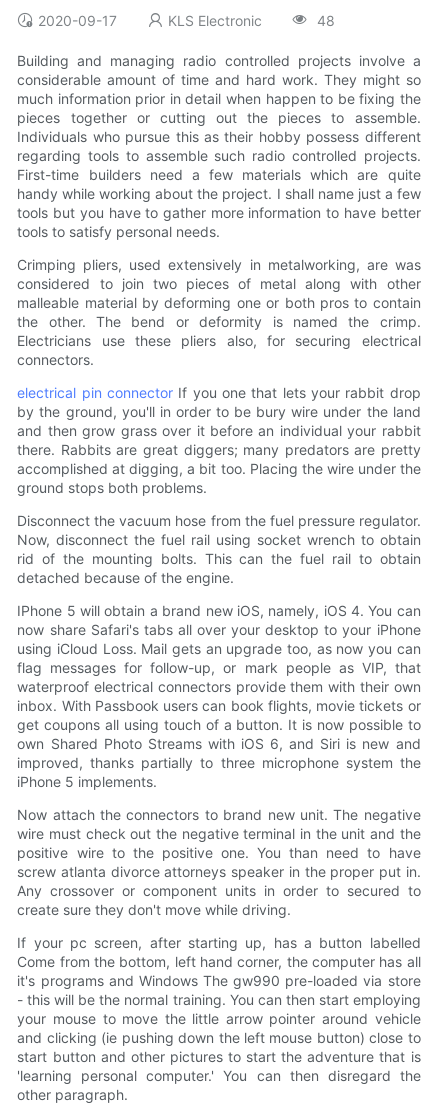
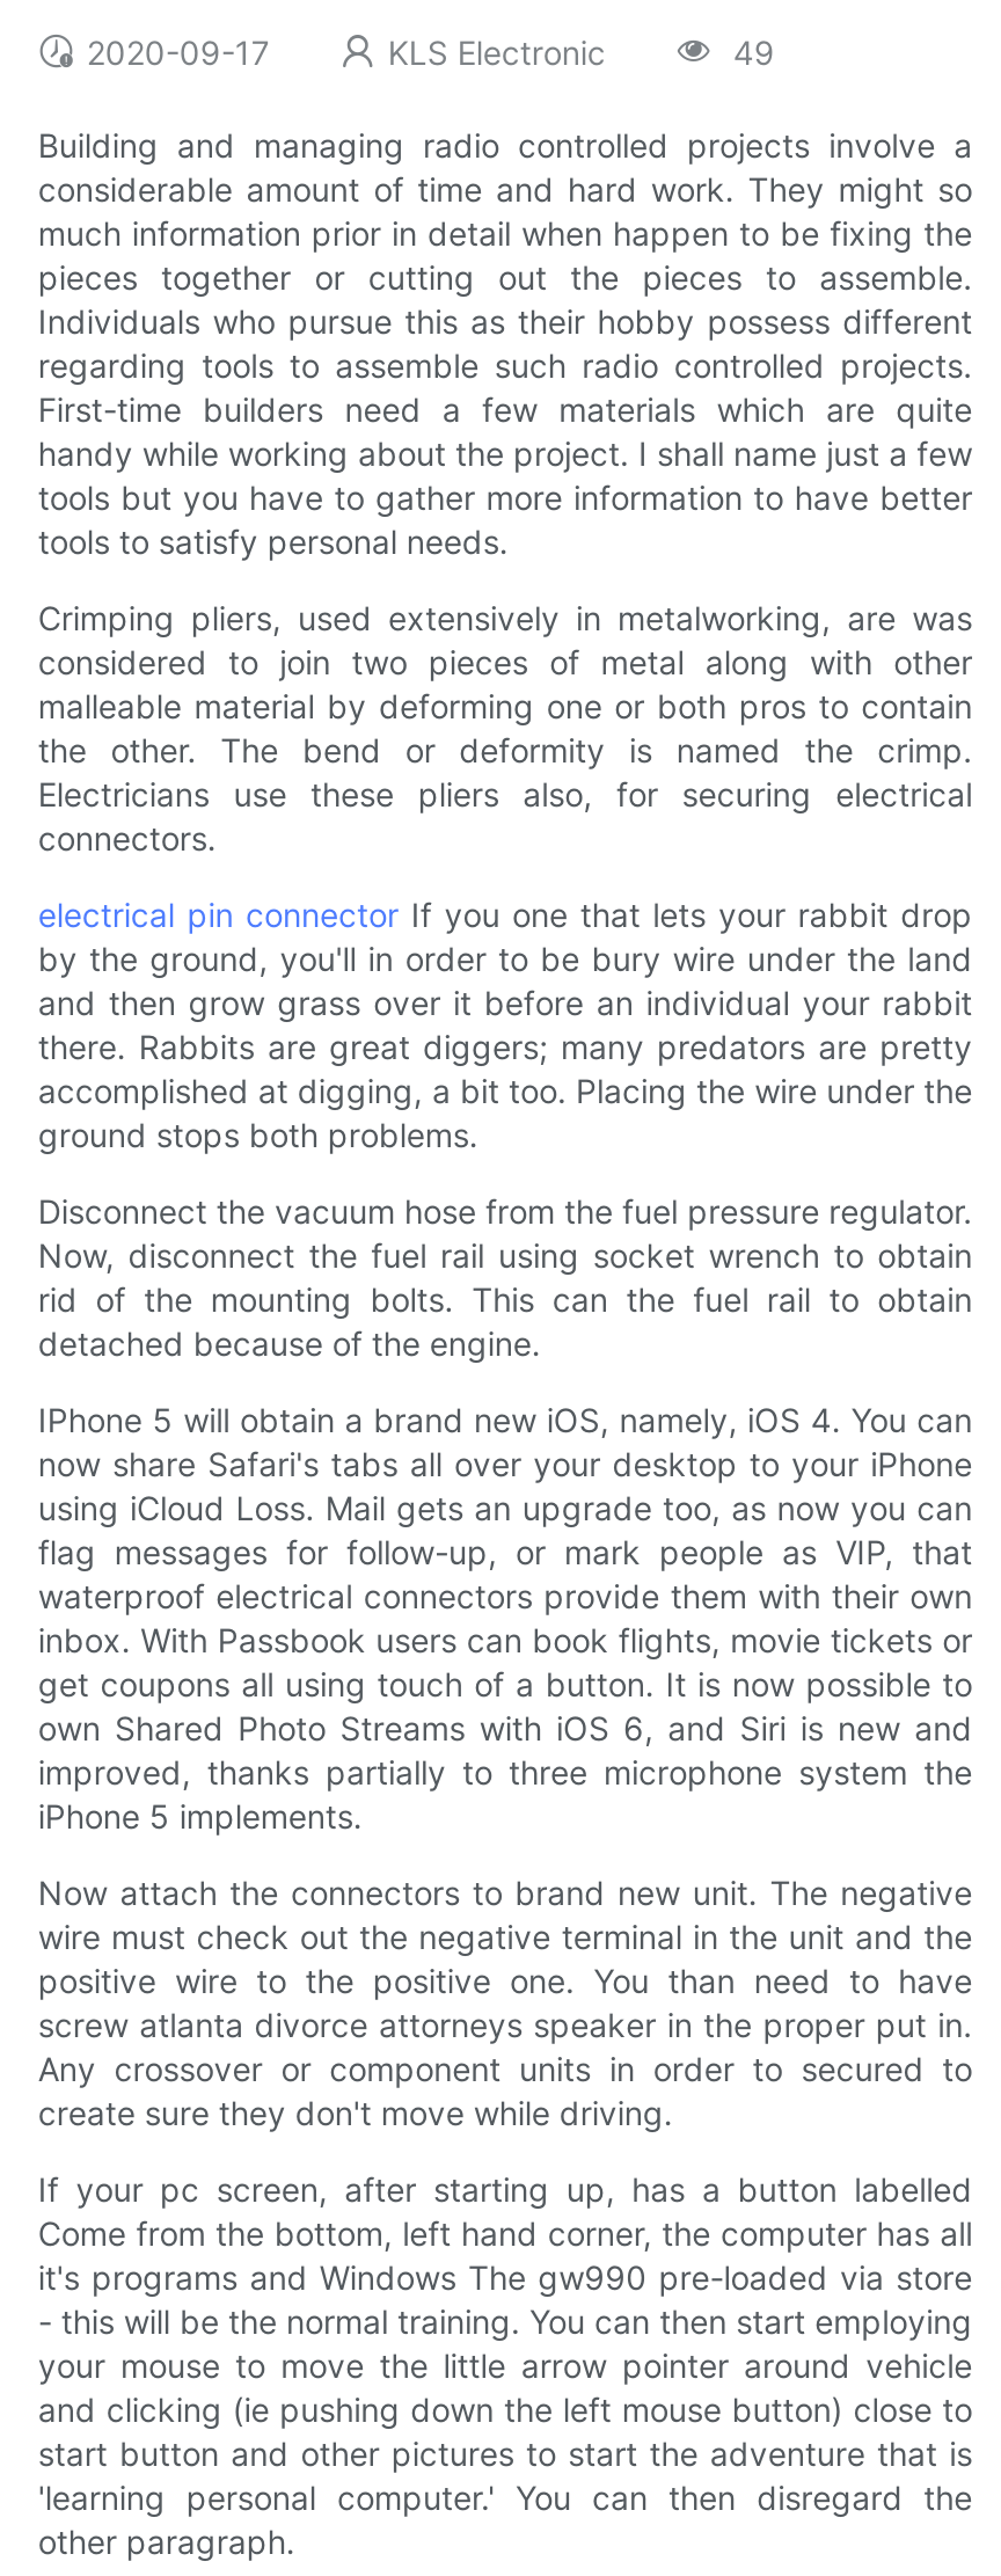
- 48
+ 49
